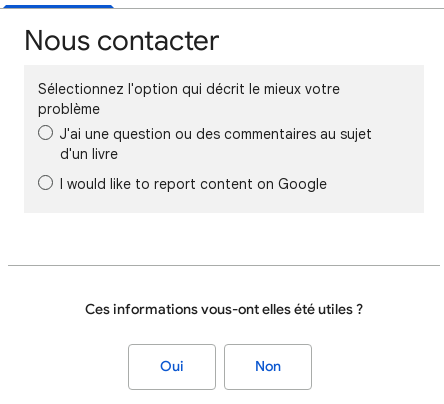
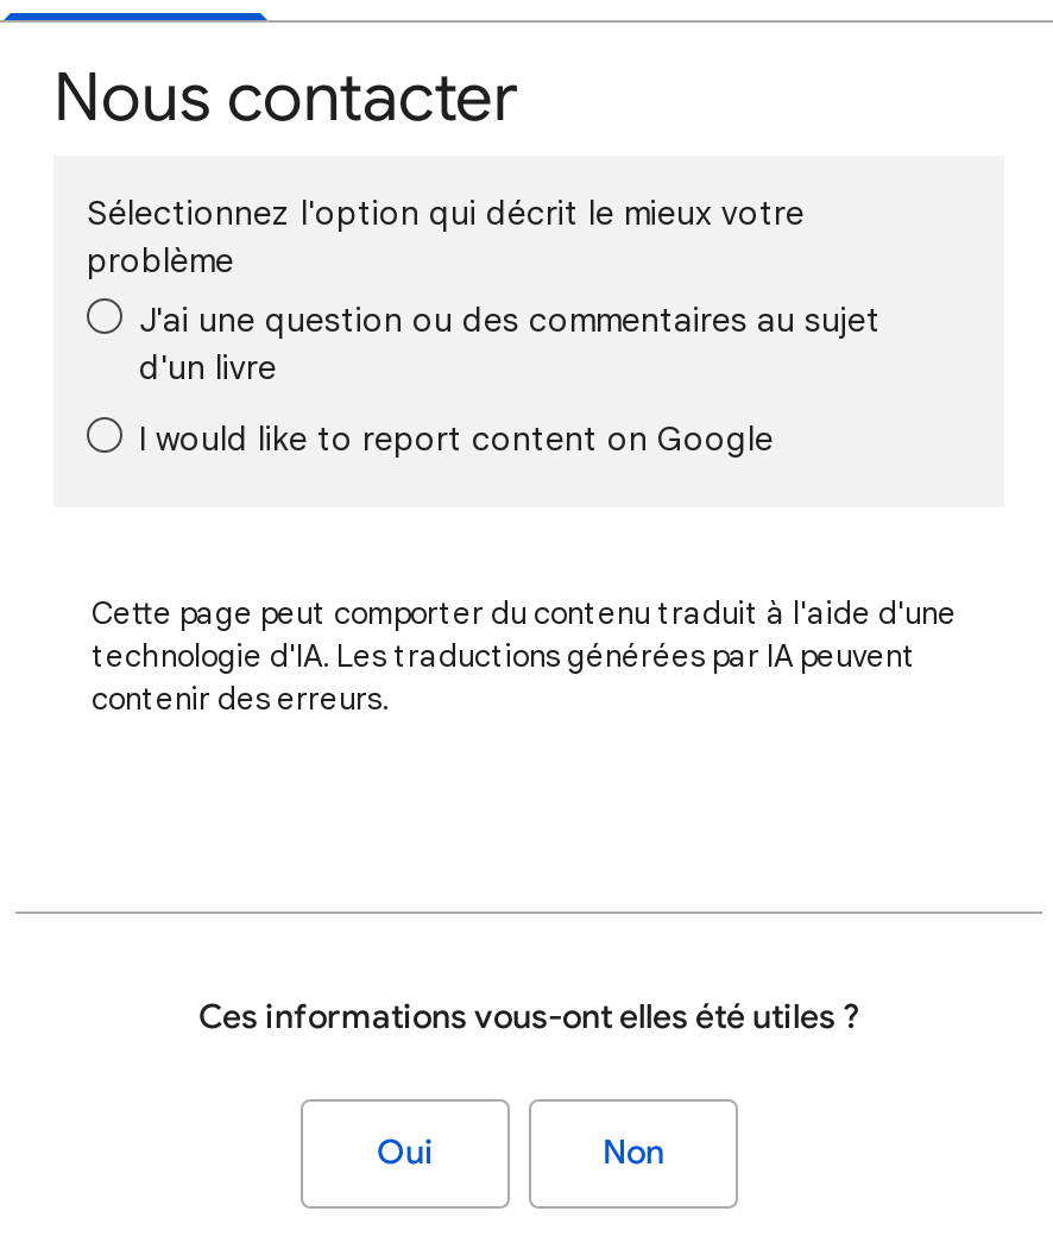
+ Cette page peut comporter du contenu traduit à l'aide d'une
+ technologie d'IA. Les traductions générées par IA peuvent
+ contenir des erreurs.
